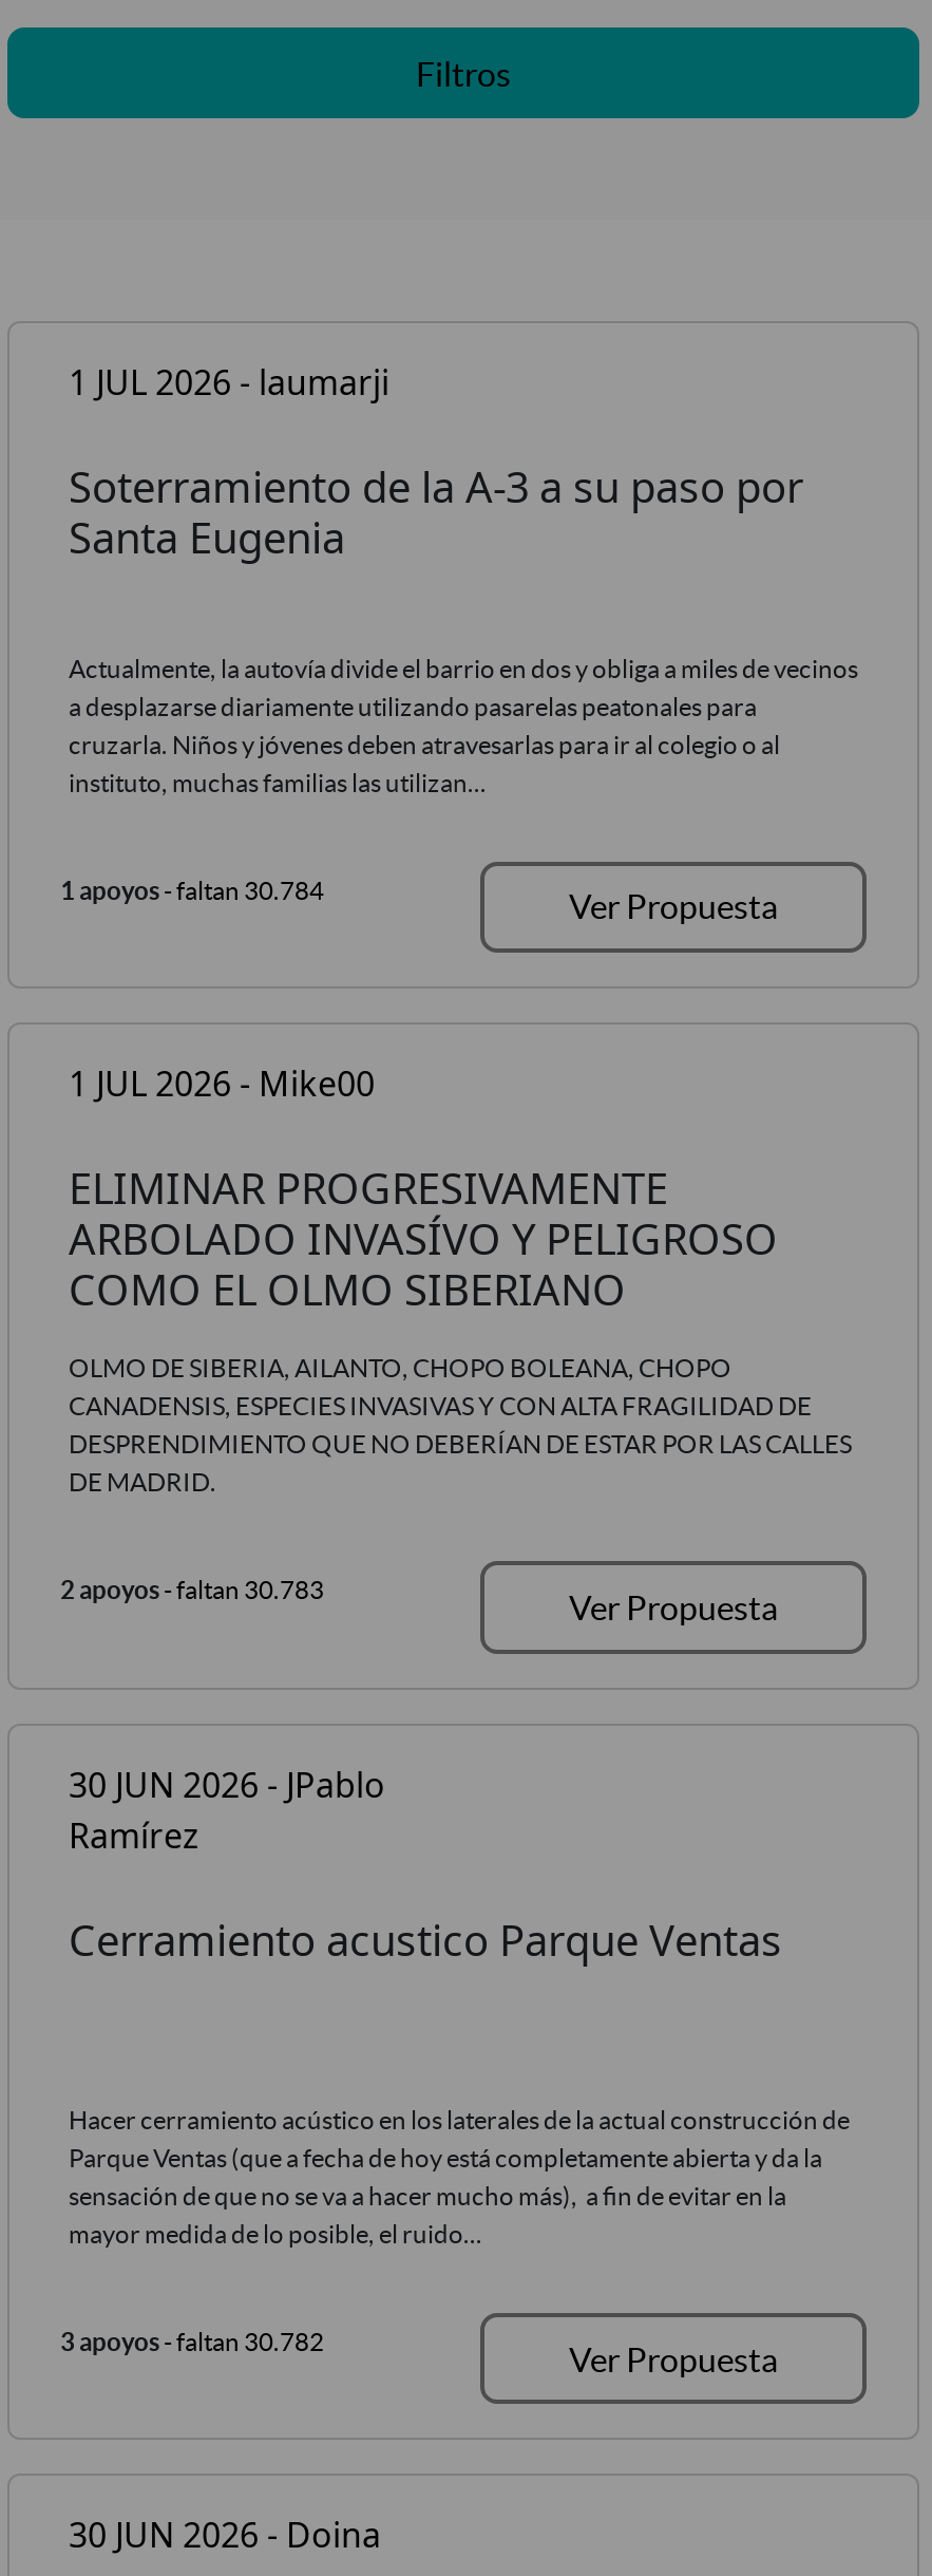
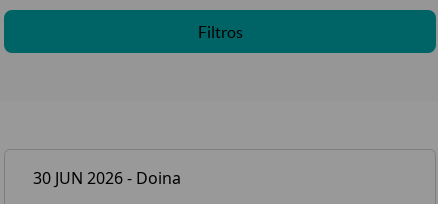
- 1 JUL 2026 - laumarji
- Soterramiento de la A-3 a su paso por
- Santa Eugenia
- Actualmente, la autovía divide el barrio en dos y obliga a miles de vecinos
- a desplazarse diariamente utilizando pasarelas peatonales para
- cruzarla. Niños y jóvenes deben atravesarlas para ir al colegio o al
- instituto, muchas familias las utilizan...

- 1 apoyos - faltan 30.784
- Ver Propuesta

- 1 JUL 2026 - Mike00
- ELIMINAR PROGRESIVAMENTE
- ARBOLADO INVASÍVO Y PELIGROSO
- COMO EL OLMO SIBERIANO
- OLMO DE SIBERIA, AILANTO, CHOPO BOLEANA, CHOPO
- CANADENSIS, ESPECIES INVASIVAS Y CON ALTA FRAGILIDAD DE
- DESPRENDIMIENTO QUE NO DEBERÍAN DE ESTAR POR LAS CALLES
- DE MADRID.

- 2 apoyos - faltan 30.783
- Ver Propuesta

- 30 JUN 2026 - JPablo
- Ramírez
- Cerramiento acustico Parque Ventas
- Hacer cerramiento acústico en los laterales de la actual construcción de
- Parque Ventas (que a fecha de hoy está completamente abierta y da la
- sensación de que no se va a hacer mucho más), a fin de evitar en la
- mayor medida de lo posible, el ruido...

- 3 apoyos - faltan 30.782
- Ver Propuesta
